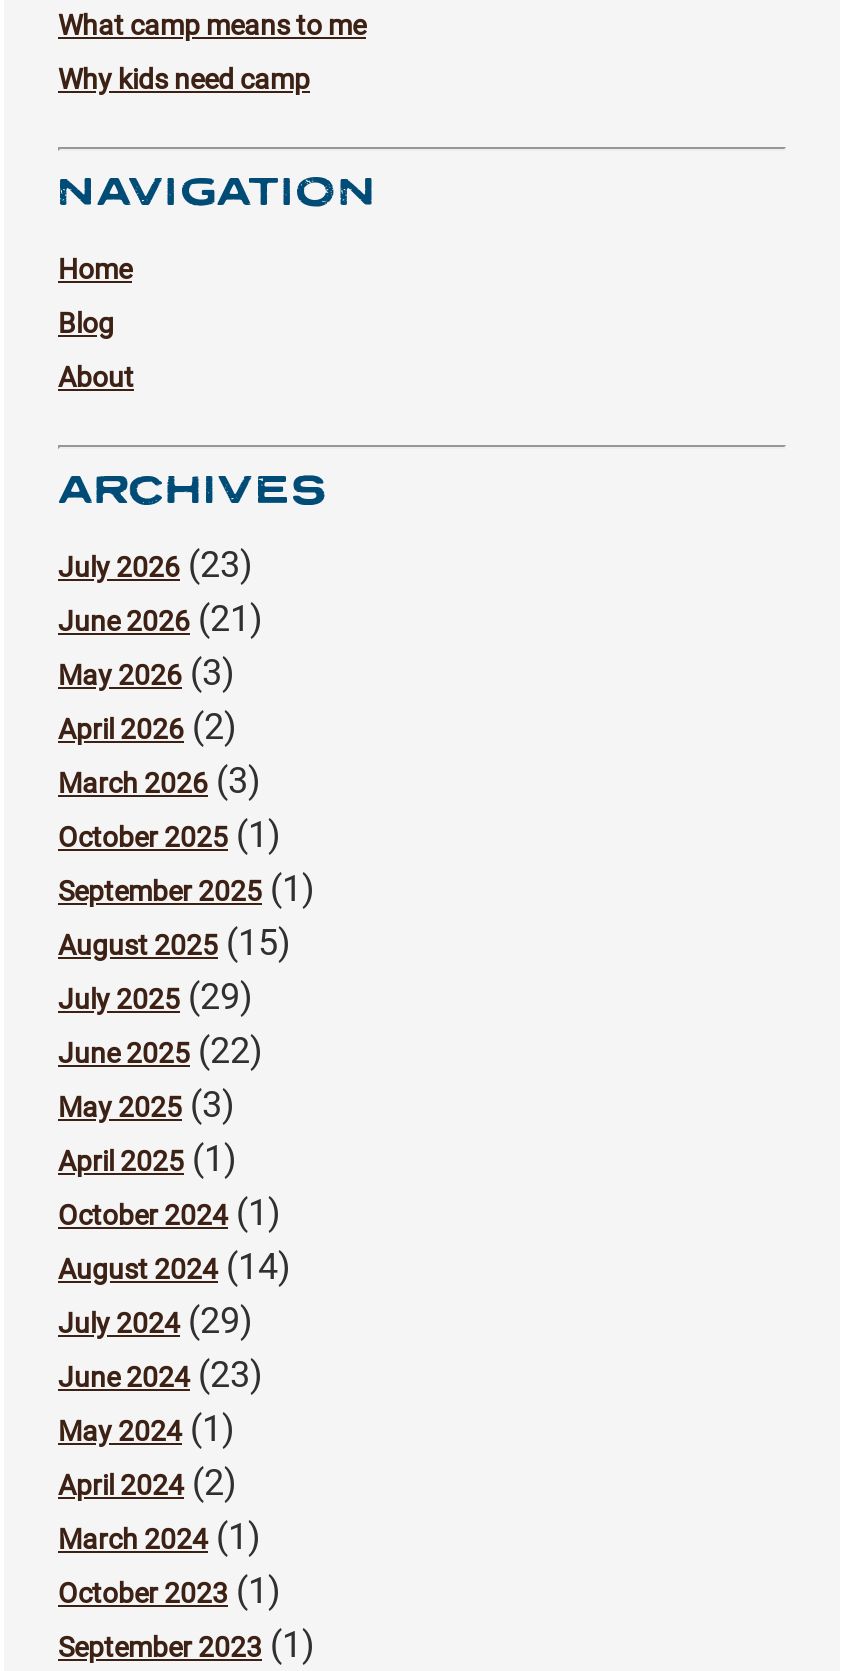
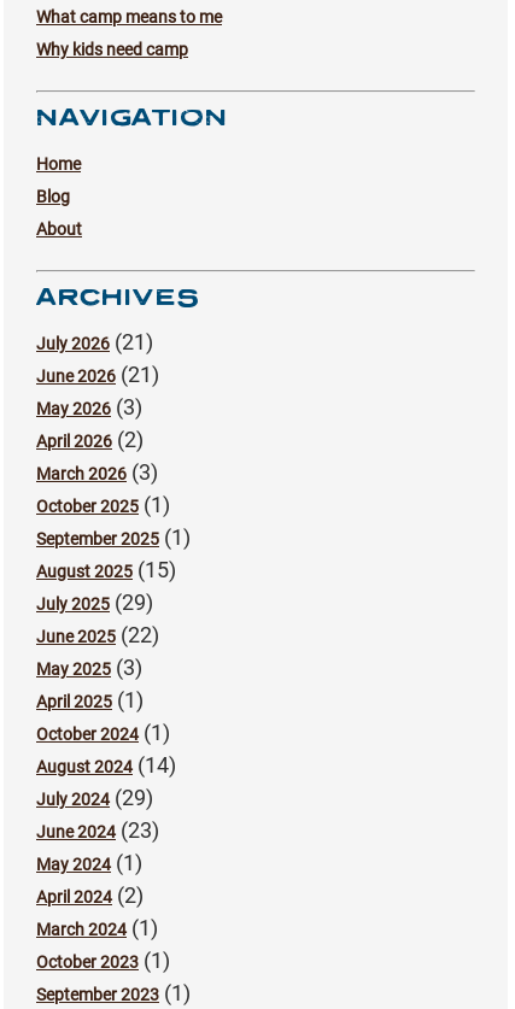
- July 2026 (23)
+ July 2026 (21)
